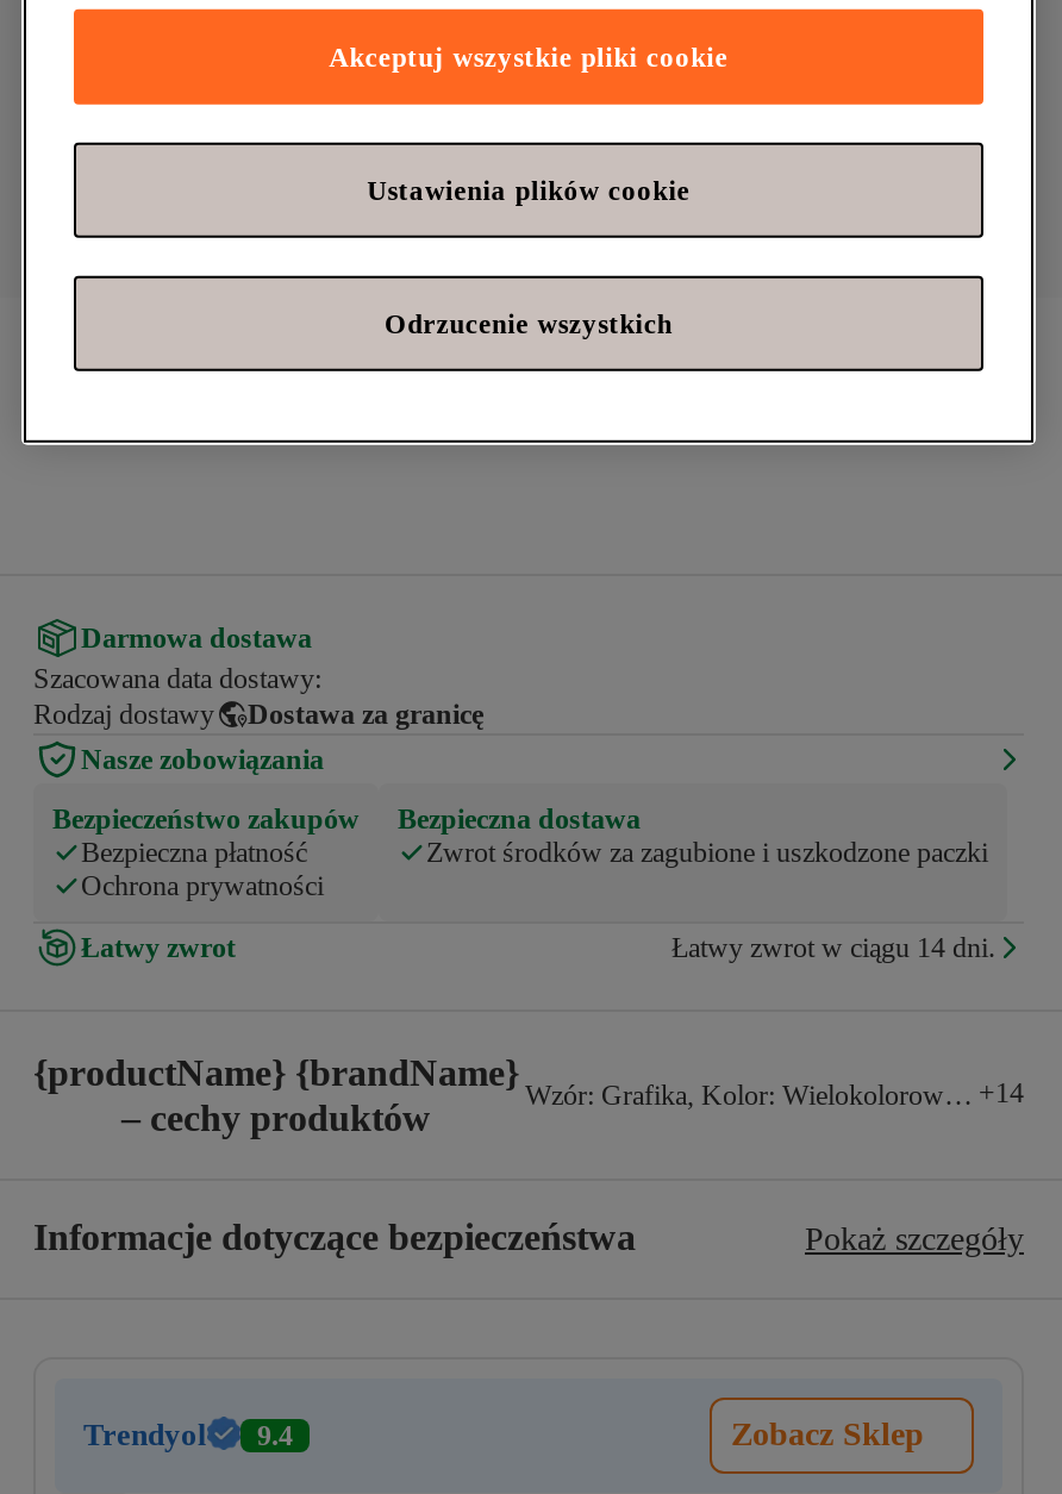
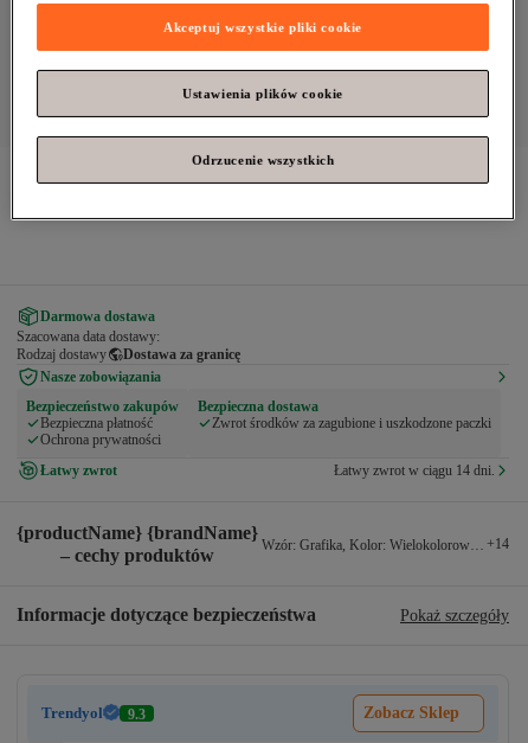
- Trendyol 9.4
+ Trendyol 9.3
